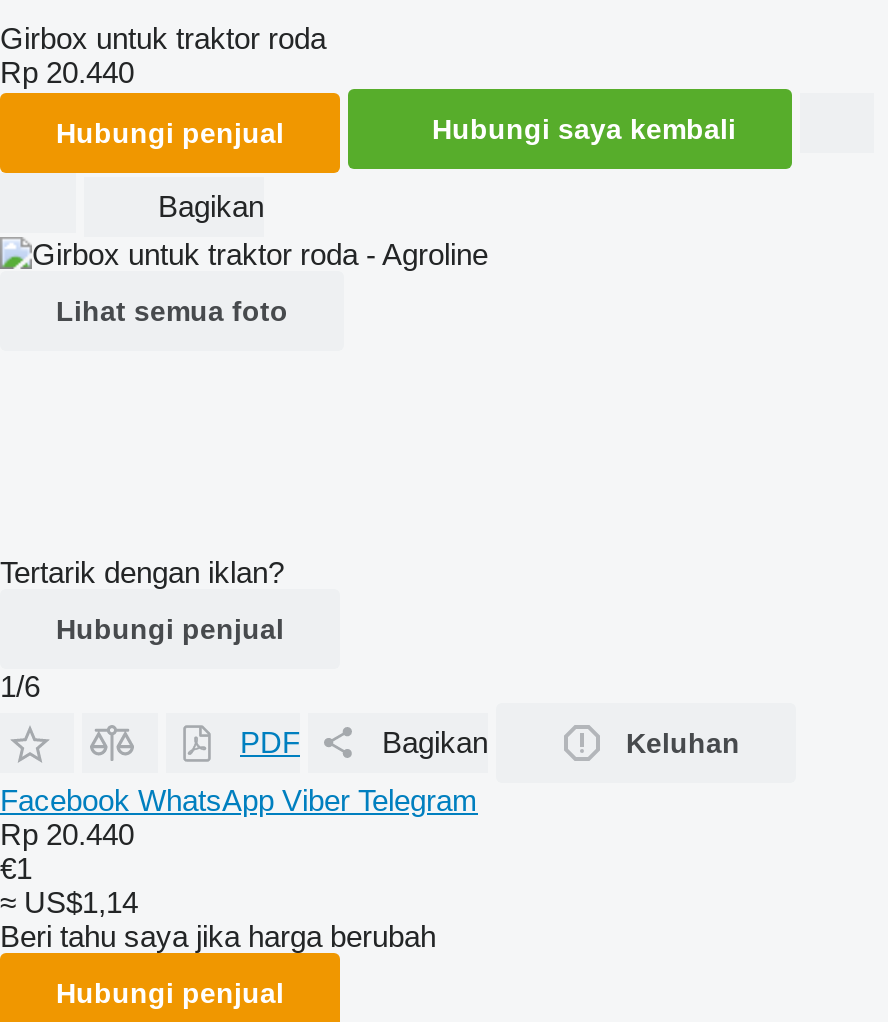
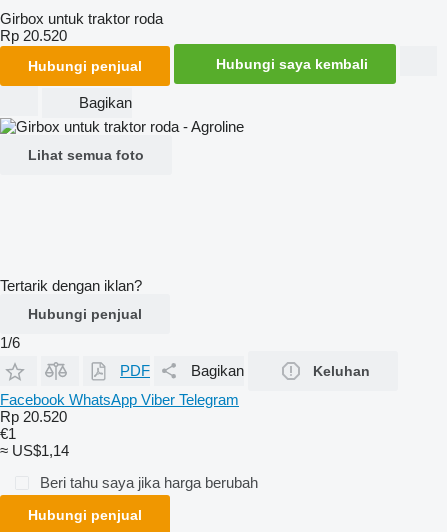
- Rp 20.440
+ Rp 20.520

- Rp 20.440
+ Rp 20.520
